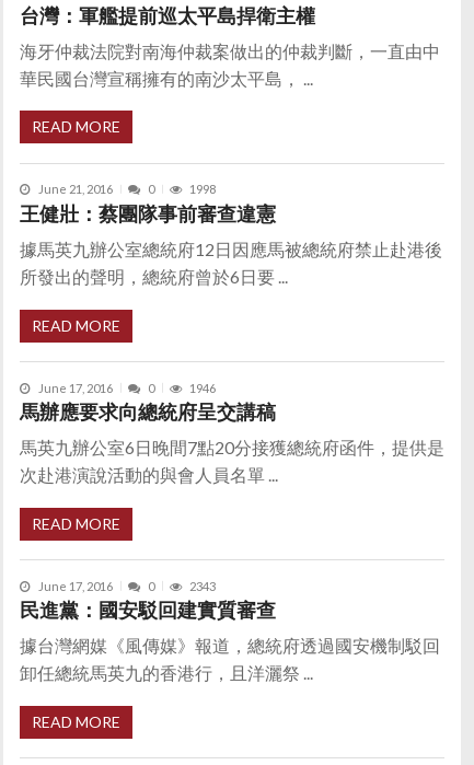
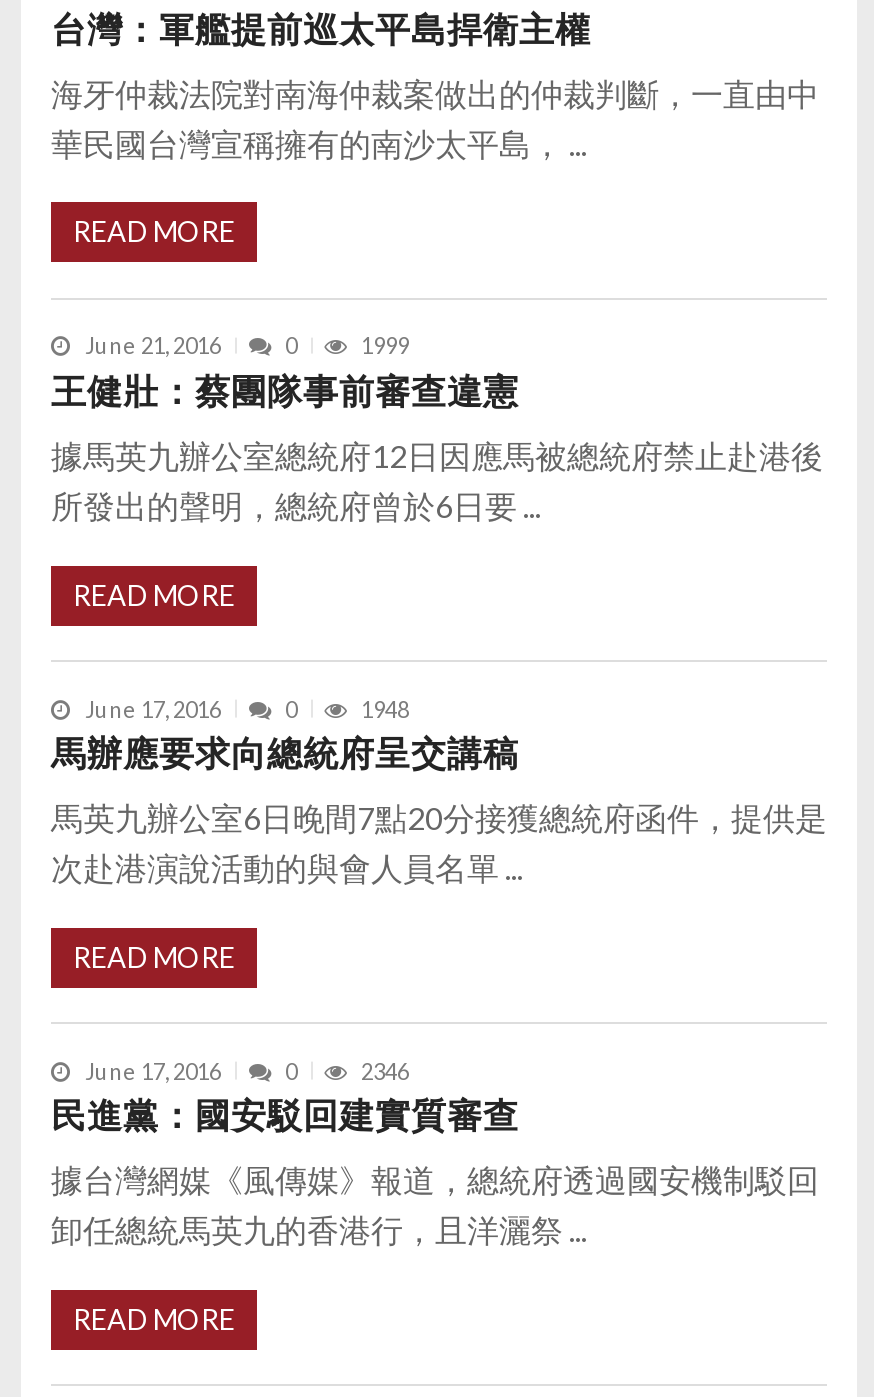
- 1998
+ 1999

- 1946
+ 1948

- 2343
+ 2346
